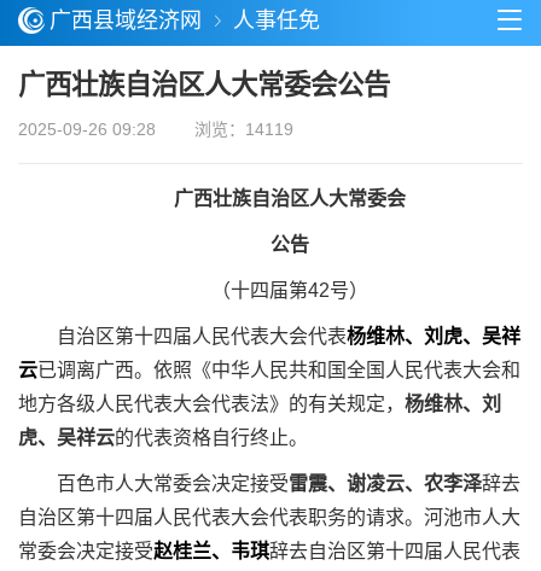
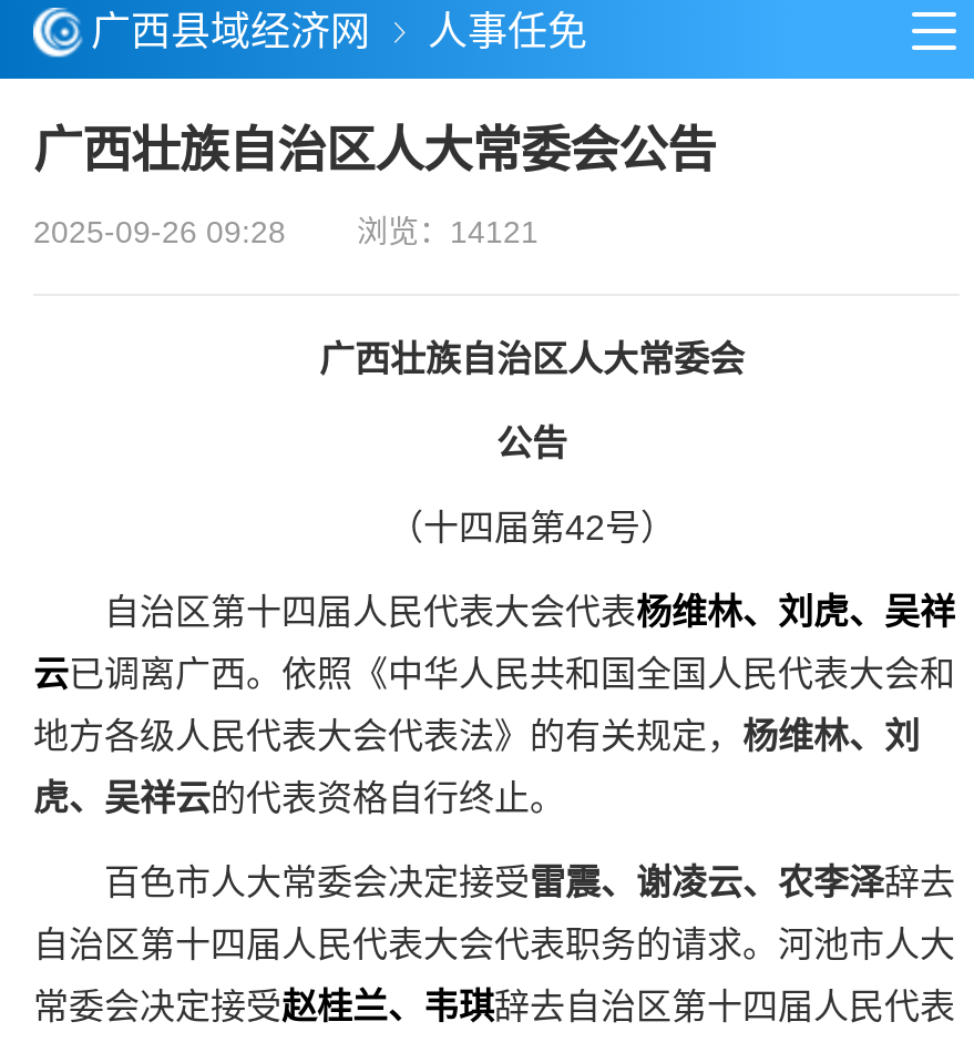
- 2025-09-26 09:28浏览：14119
+ 2025-09-26 09:28浏览：14121
